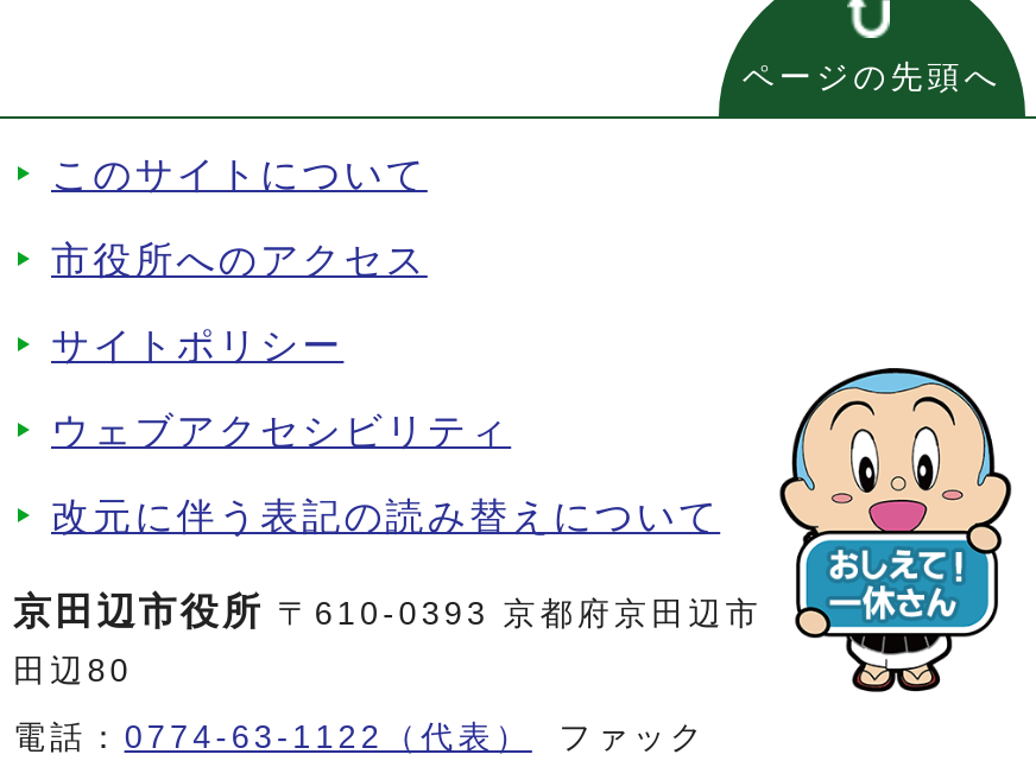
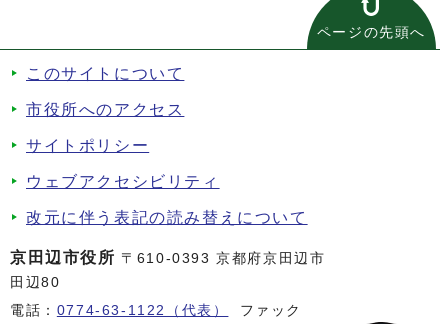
- [image]
